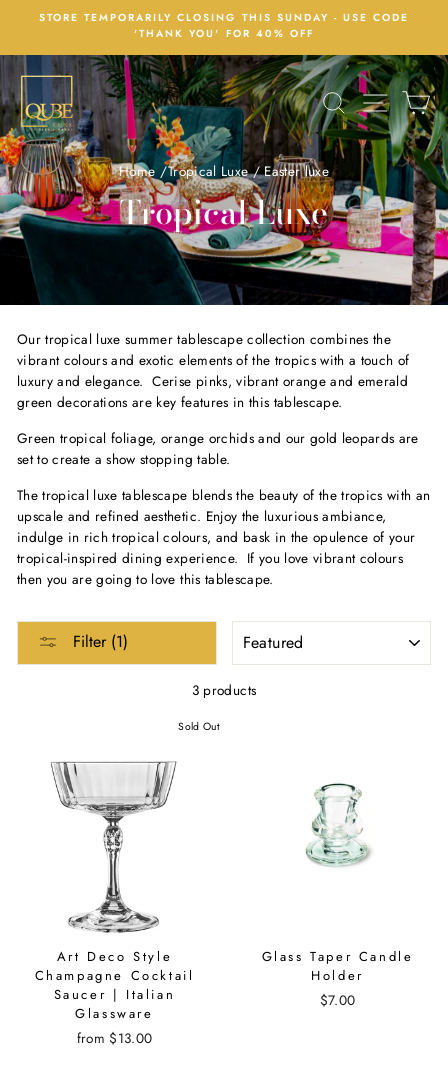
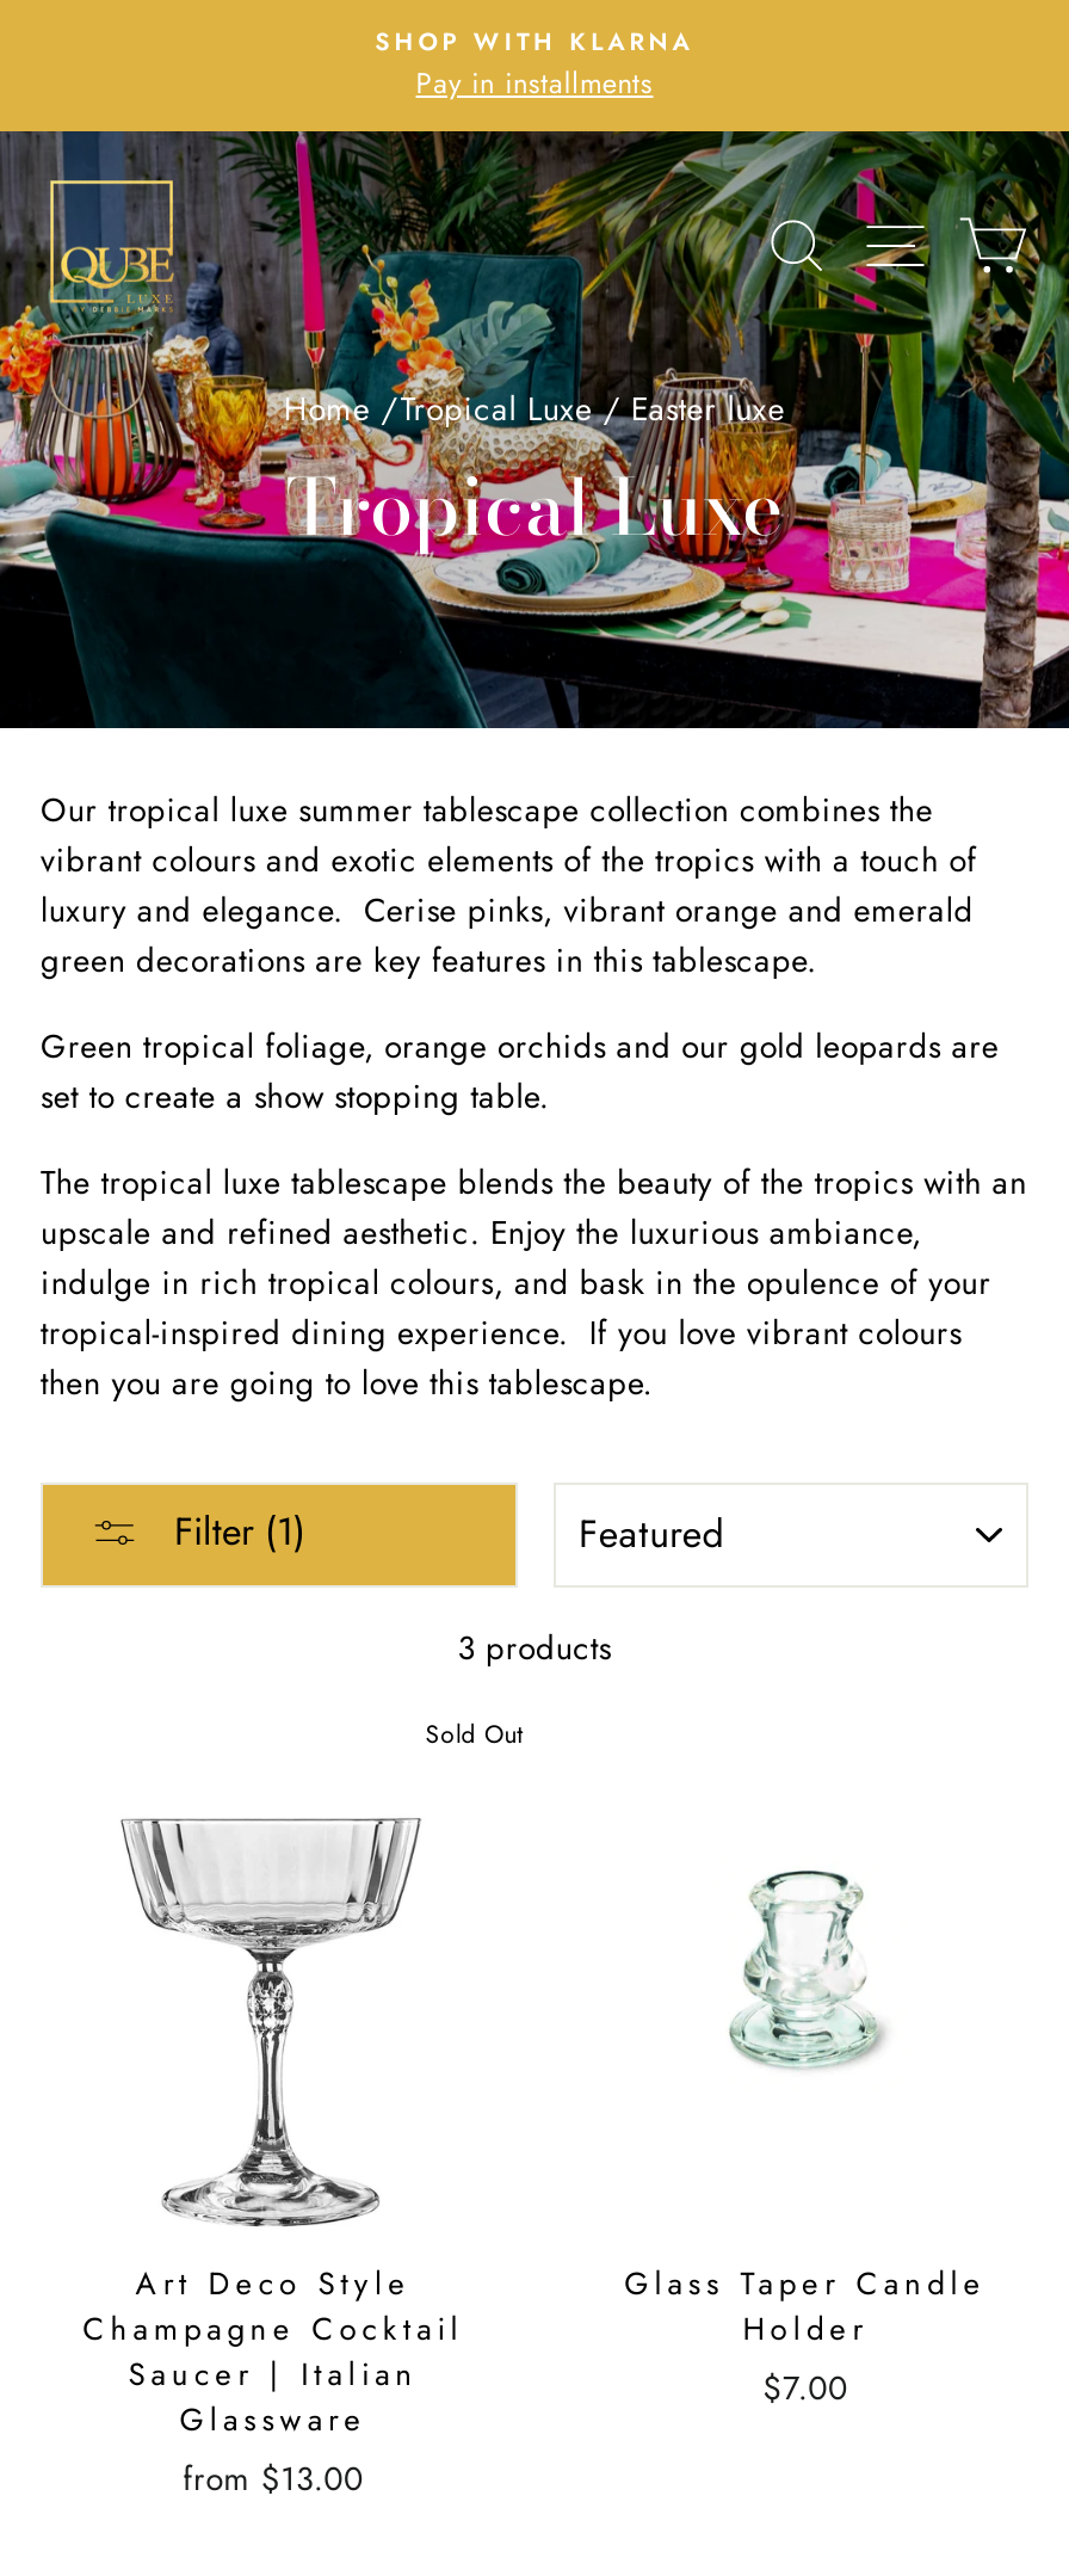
- STORE TEMPORARILY CLOSING THIS SUNDAY - USE CODE
- 'THANK YOU' FOR 40% OFF
+ SHOP WITH KLARNA
+ Pay in installments
